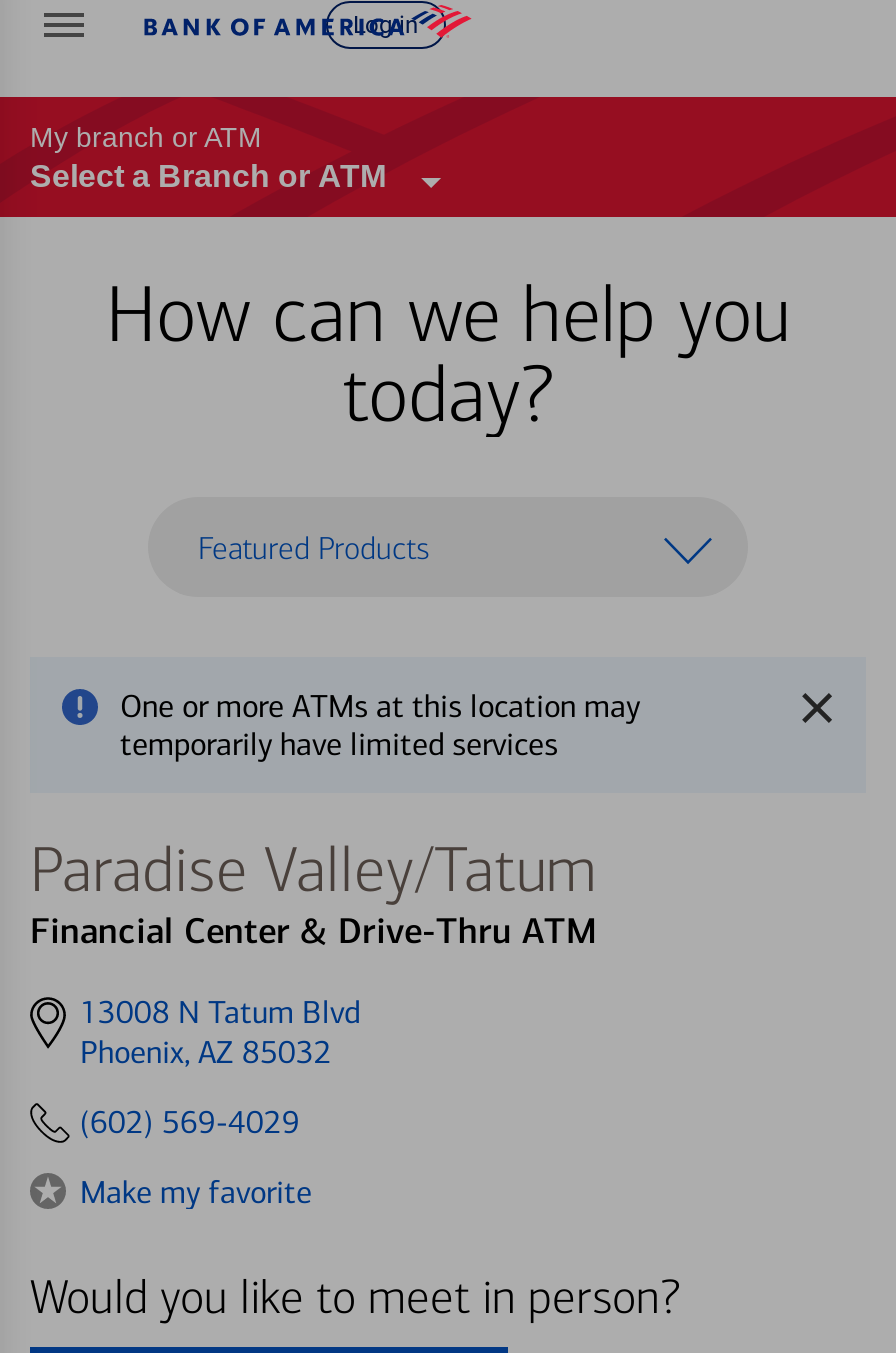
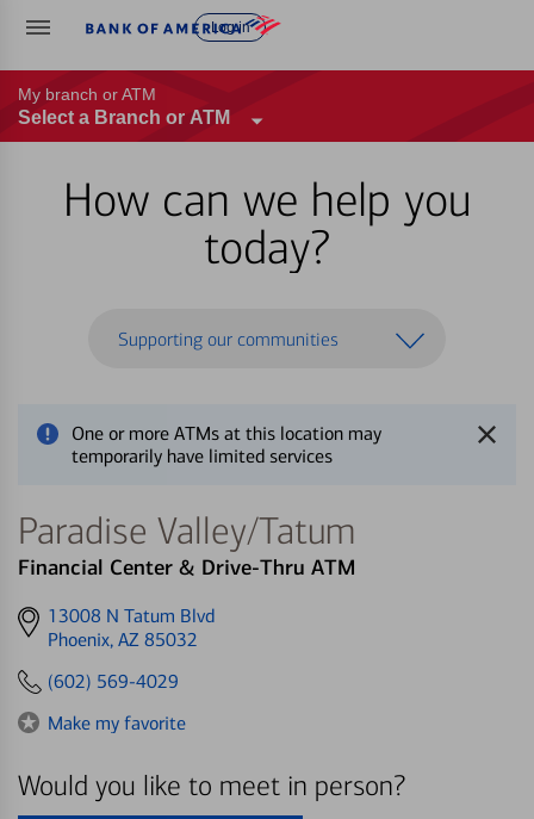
- Featured Products
+ Supporting our communities
